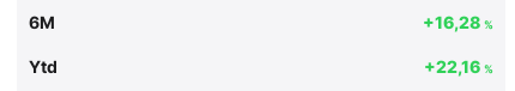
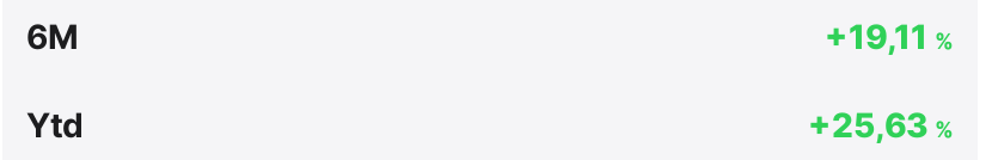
- +16,28%
+ +19,11%

- +22,16%
+ +25,63%
